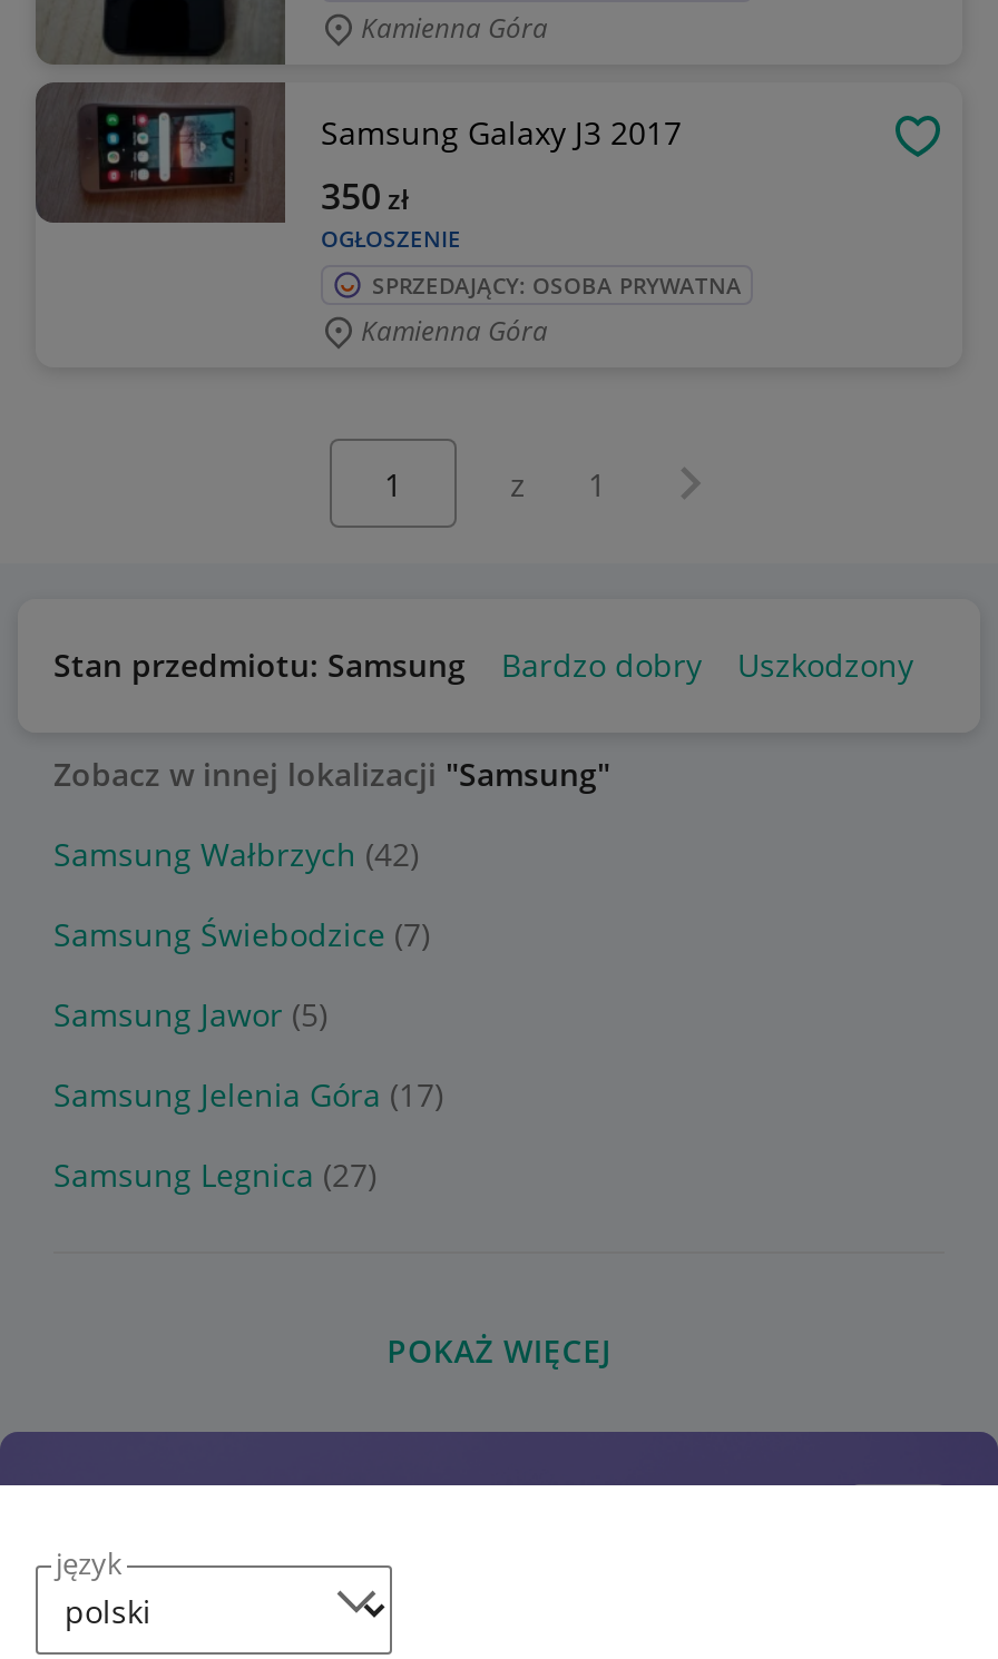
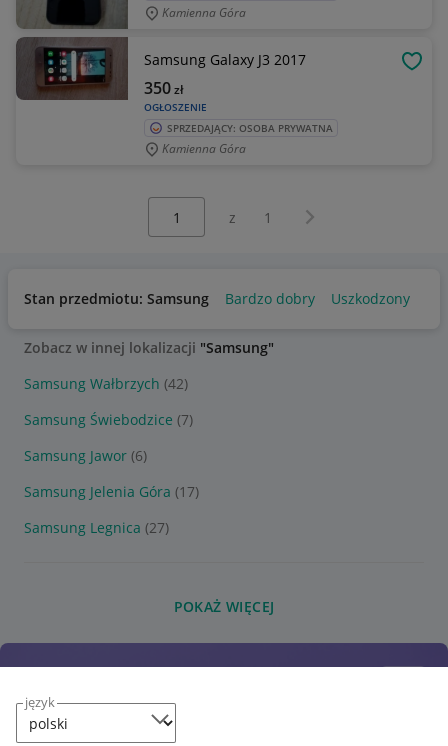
- Samsung Jawor (5)
+ Samsung Jawor (6)
